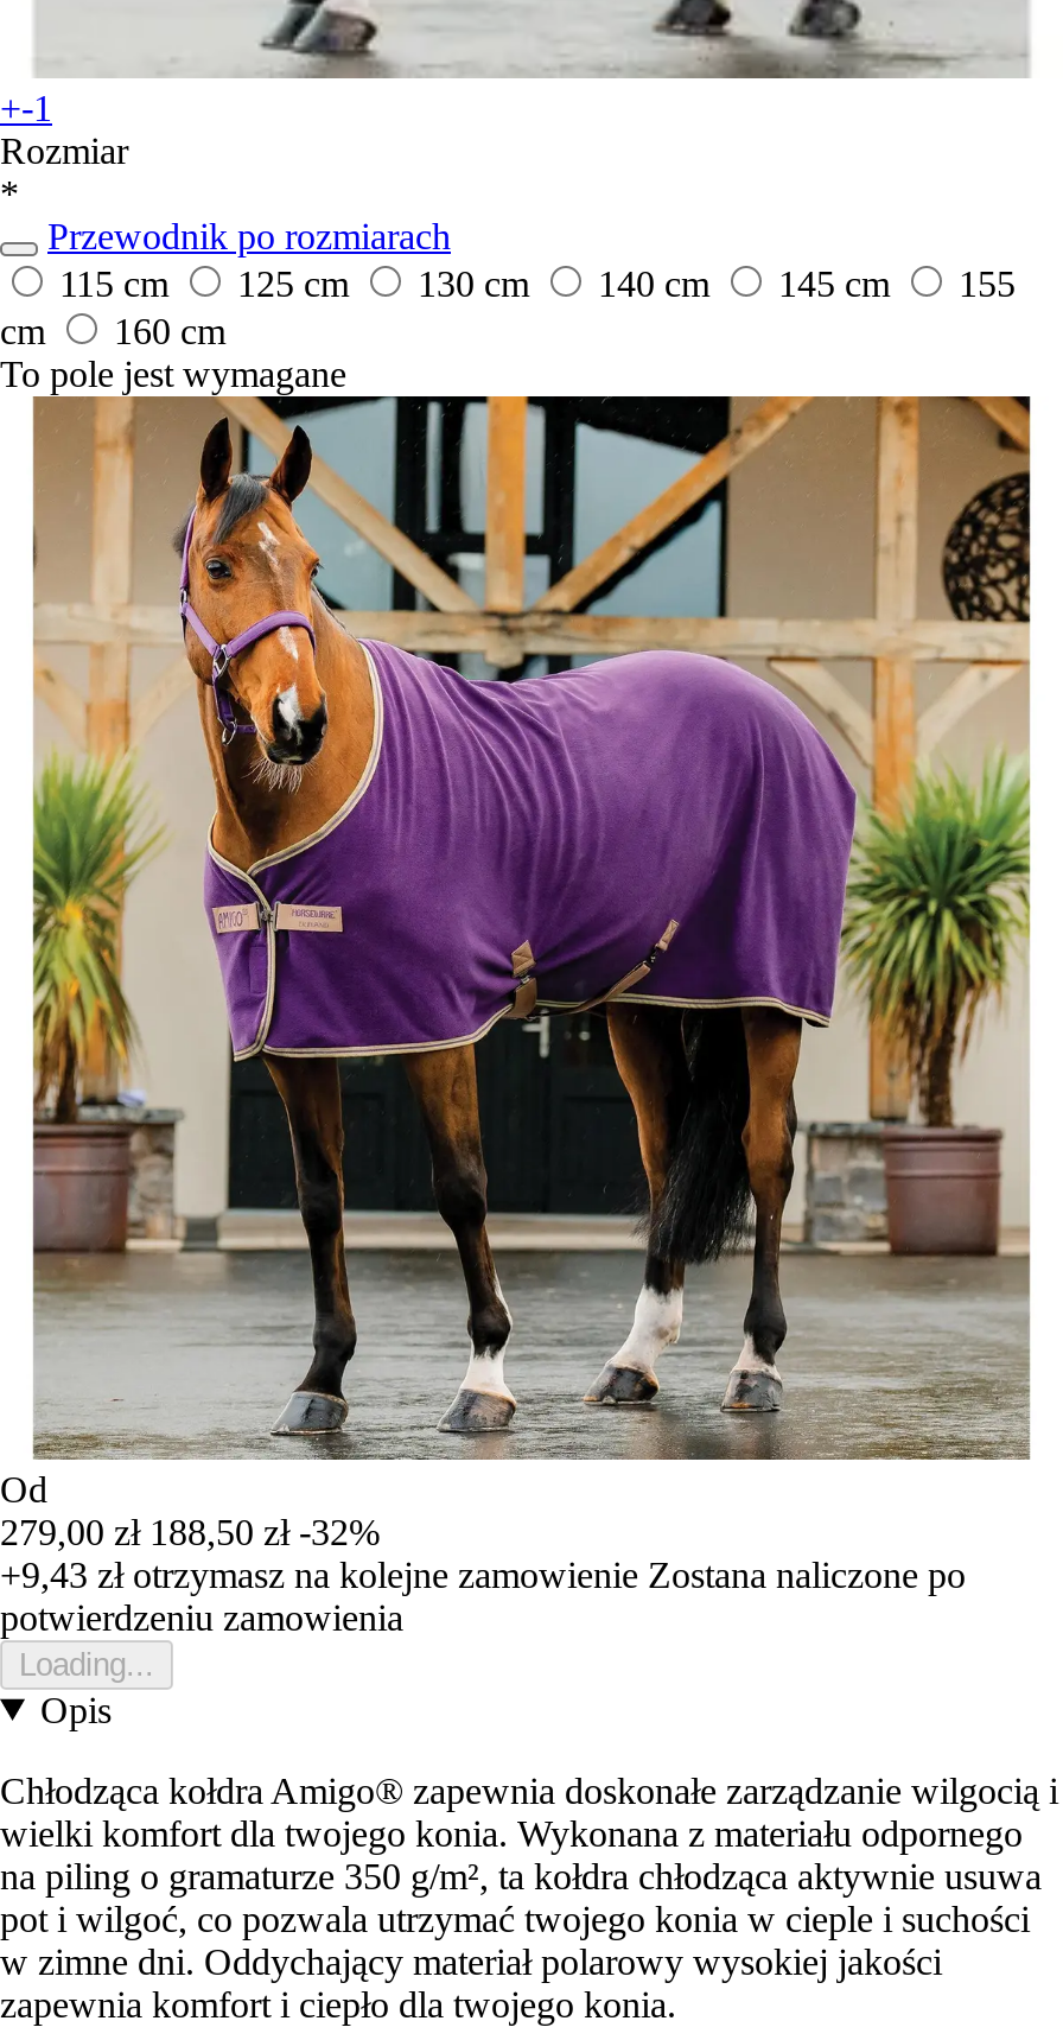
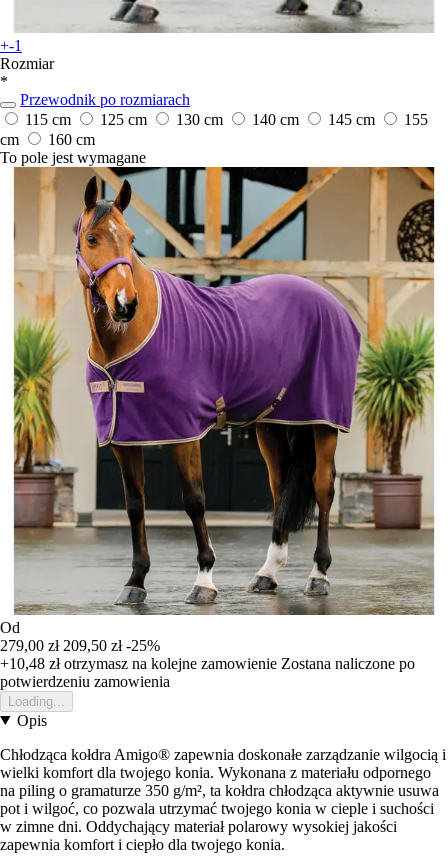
- 279,00 zł 188,50 zł -32%
+ 279,00 zł 209,50 zł -25%

- +9,43 zł otrzymasz na kolejne zamowienie Zostana naliczone po
+ +10,48 zł otrzymasz na kolejne zamowienie Zostana naliczone po
